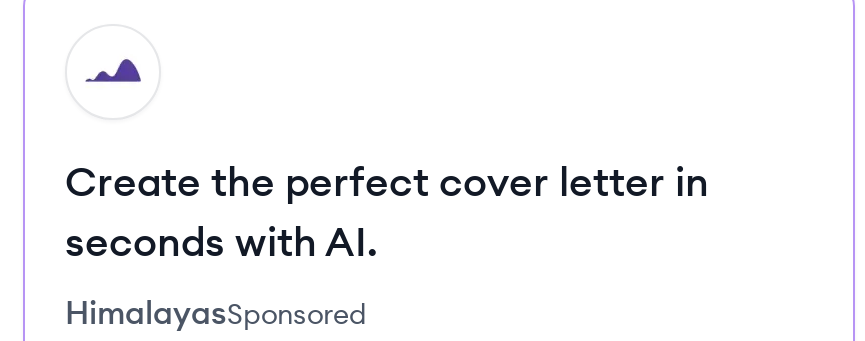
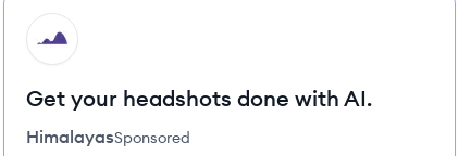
- Create the perfect cover letter in
- seconds with AI.
+ Get your headshots done with AI.
